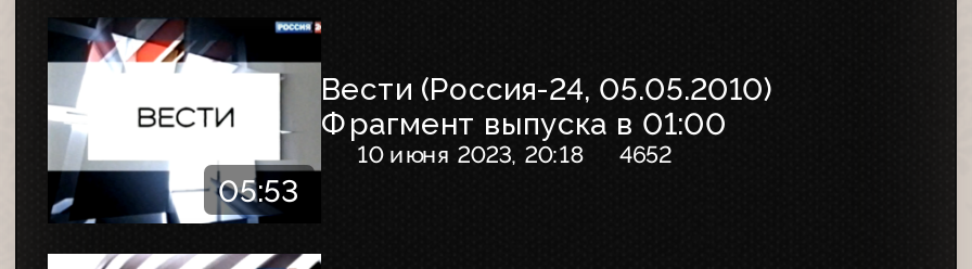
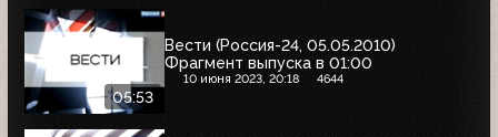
- 10 июня 2023, 20:18 4652
+ 10 июня 2023, 20:18 4644
